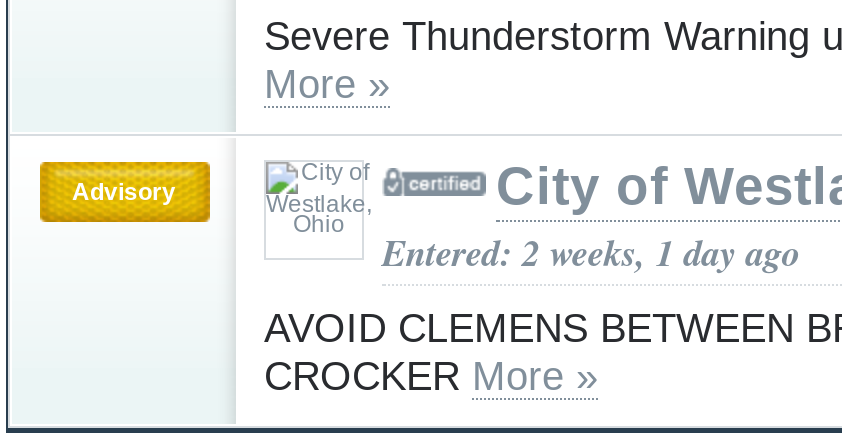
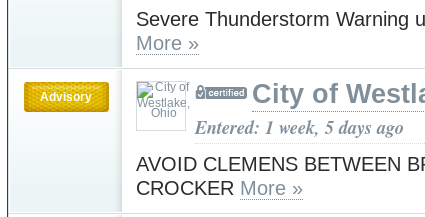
- Entered: 2 weeks, 1 day ago
+ Entered: 1 week, 5 days ago
